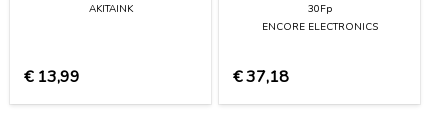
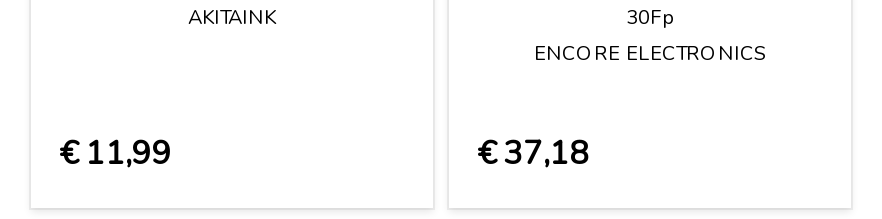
- €13,99
+ €11,99
